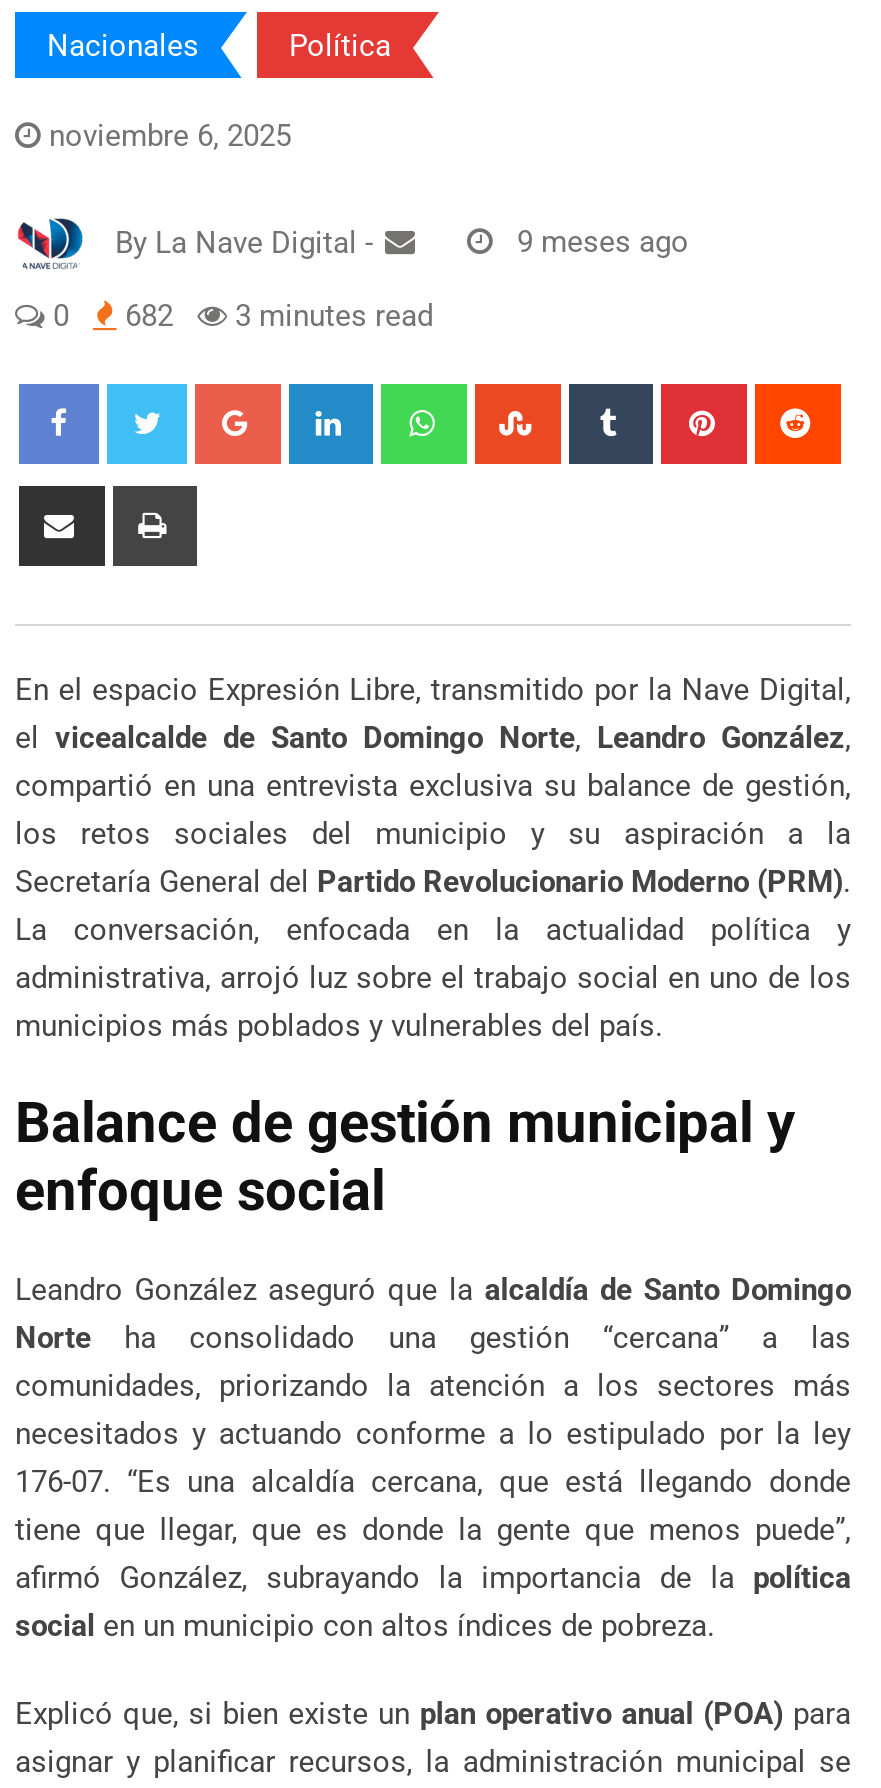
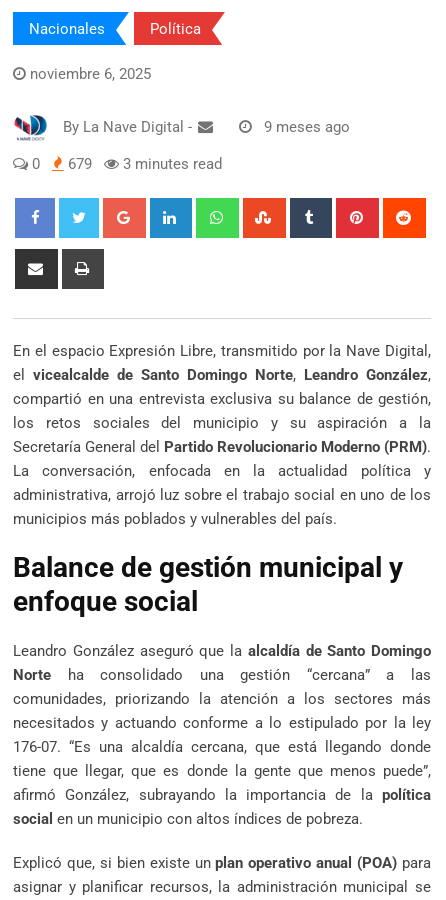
- 0 682 3 minutes read
+ 0 679 3 minutes read
